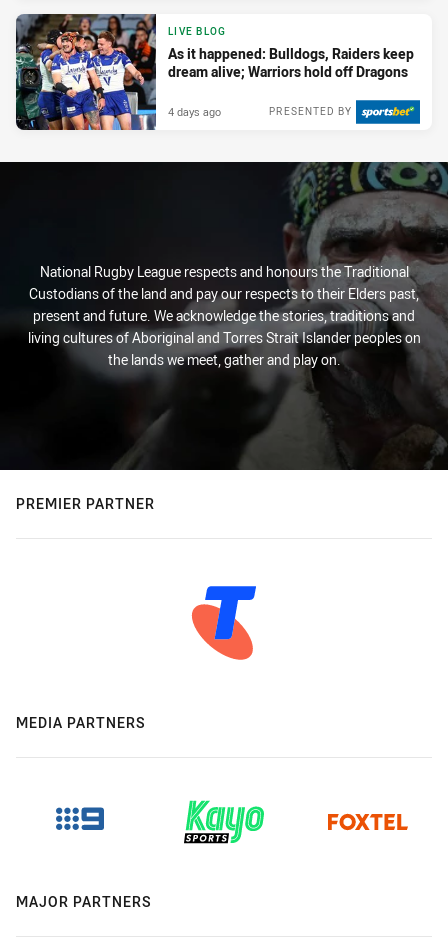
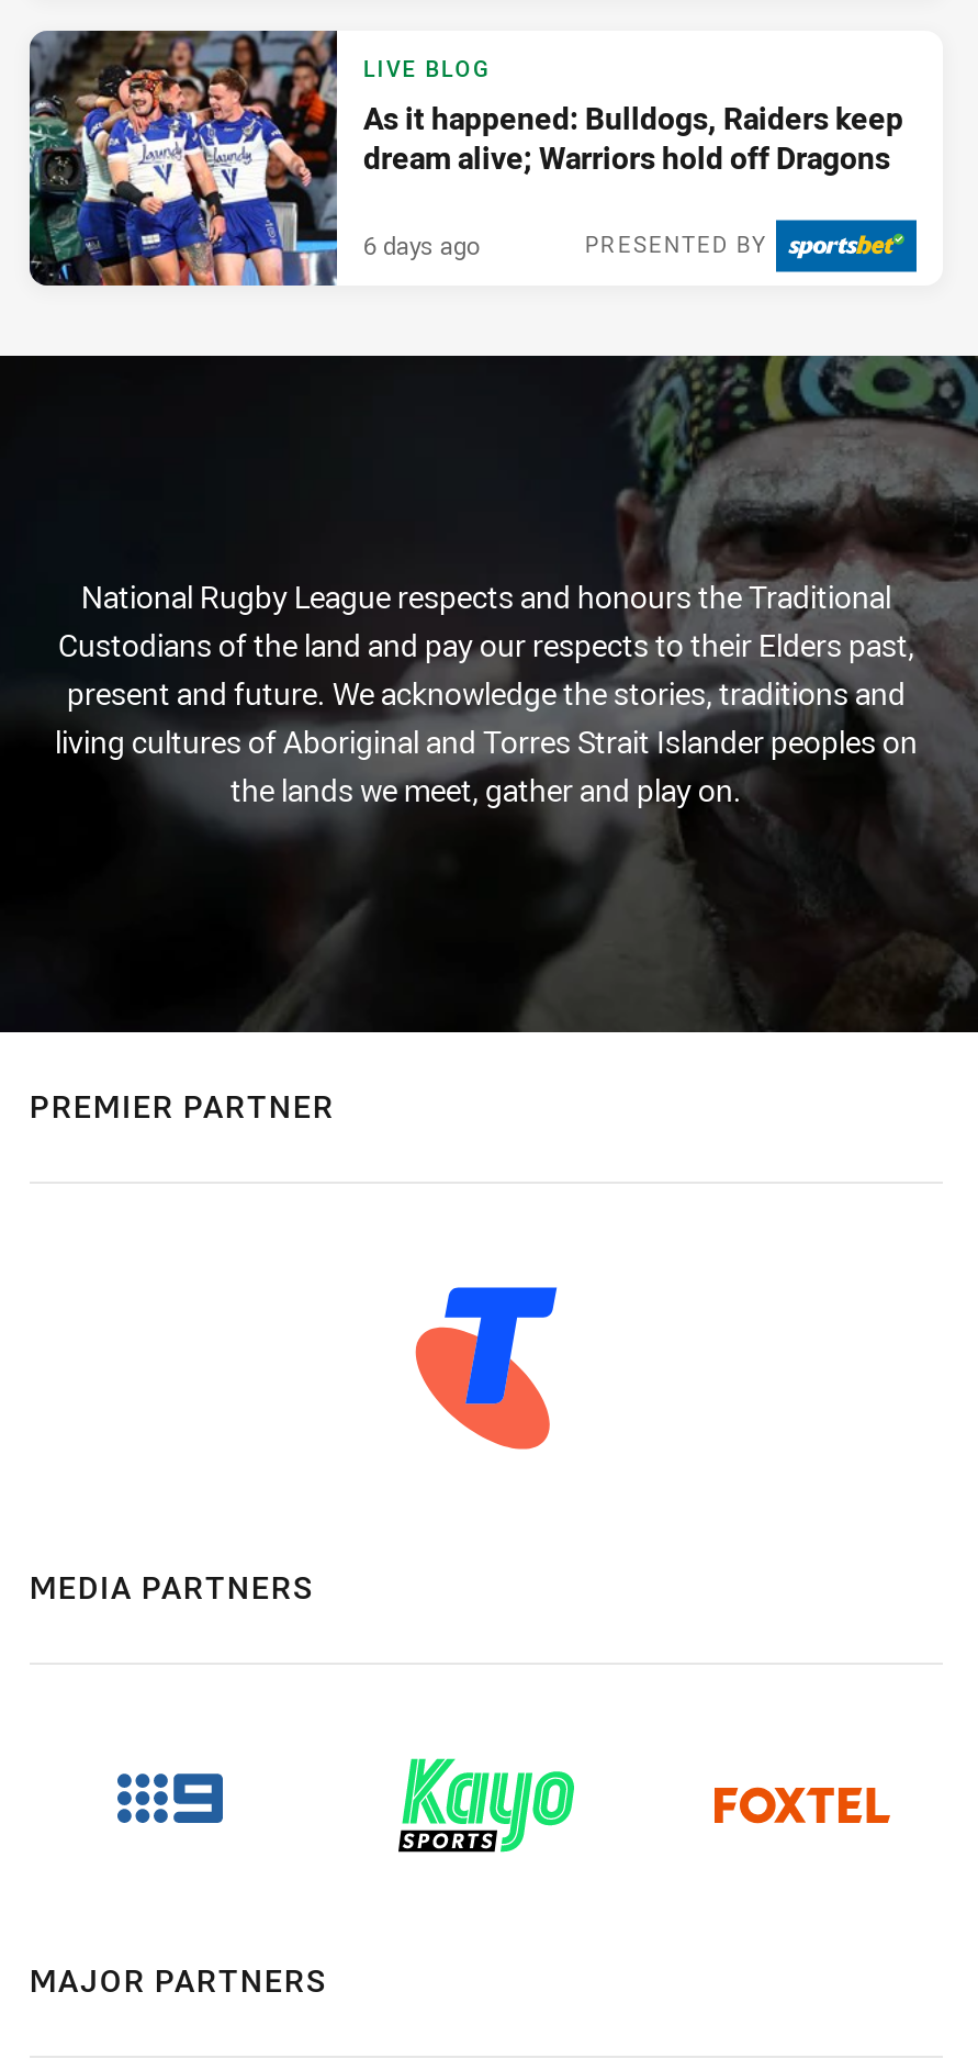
- 4 days ago
+ 6 days ago
